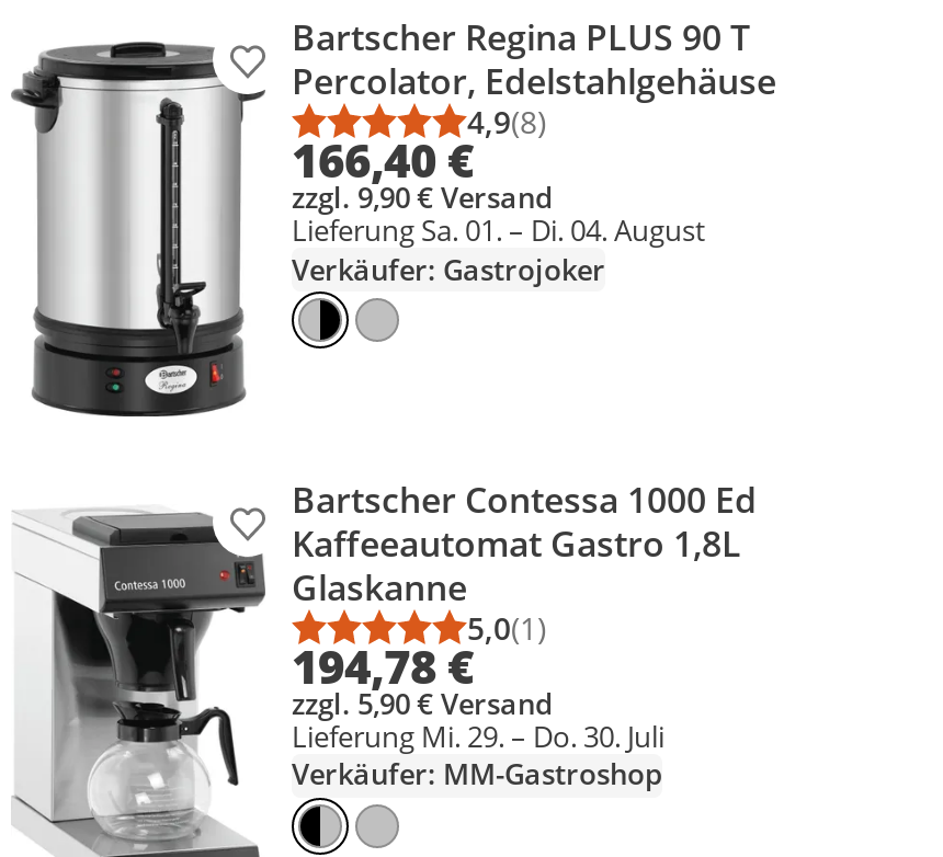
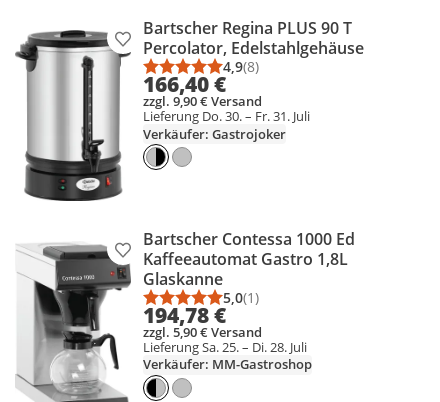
- Lieferung Sa. 01. – Di. 04. August
+ Lieferung Do. 30. – Fr. 31. Juli

- Lieferung Mi. 29. – Do. 30. Juli
+ Lieferung Sa. 25. – Di. 28. Juli
